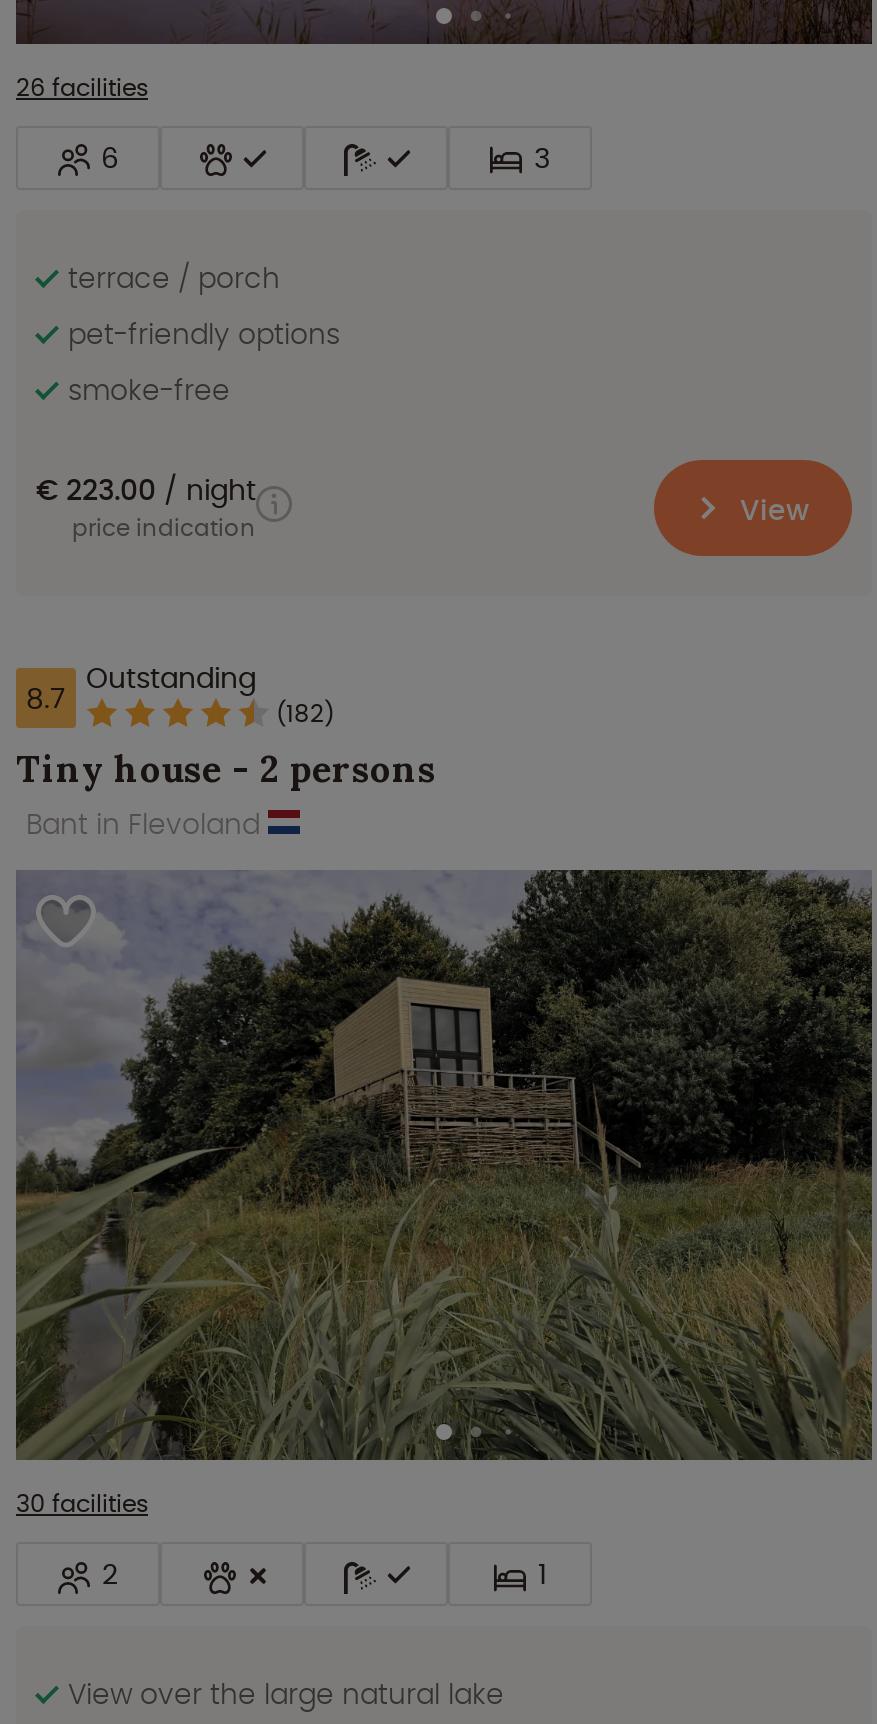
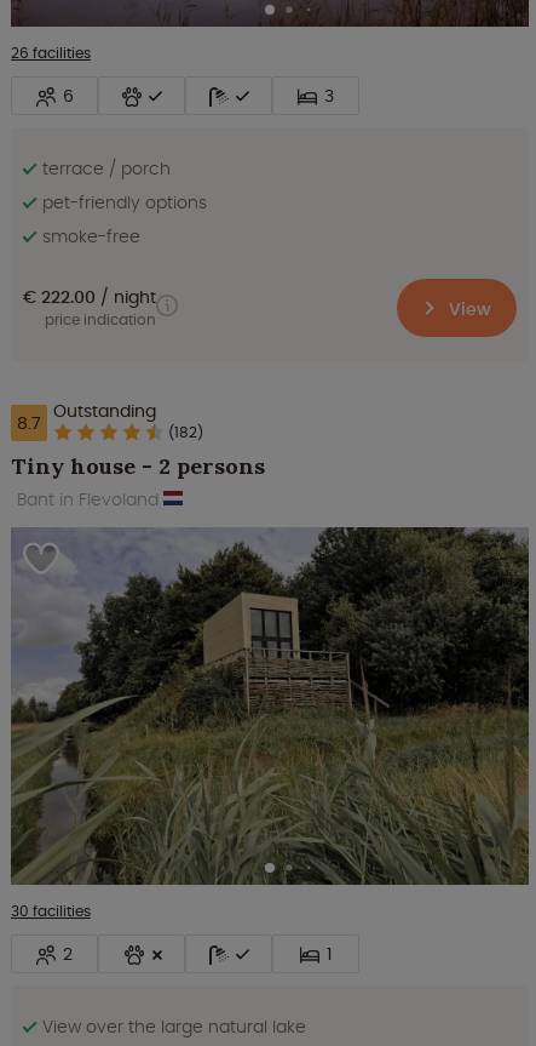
- € 223.00 night
+ € 222.00 night
